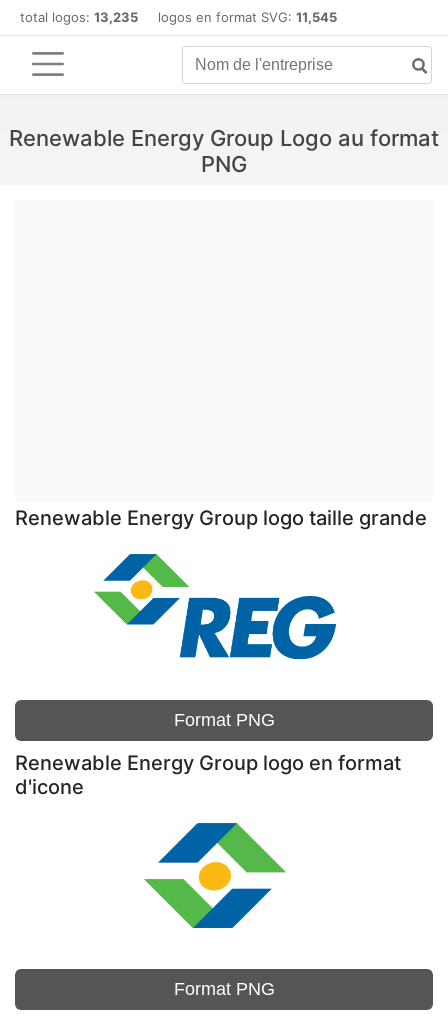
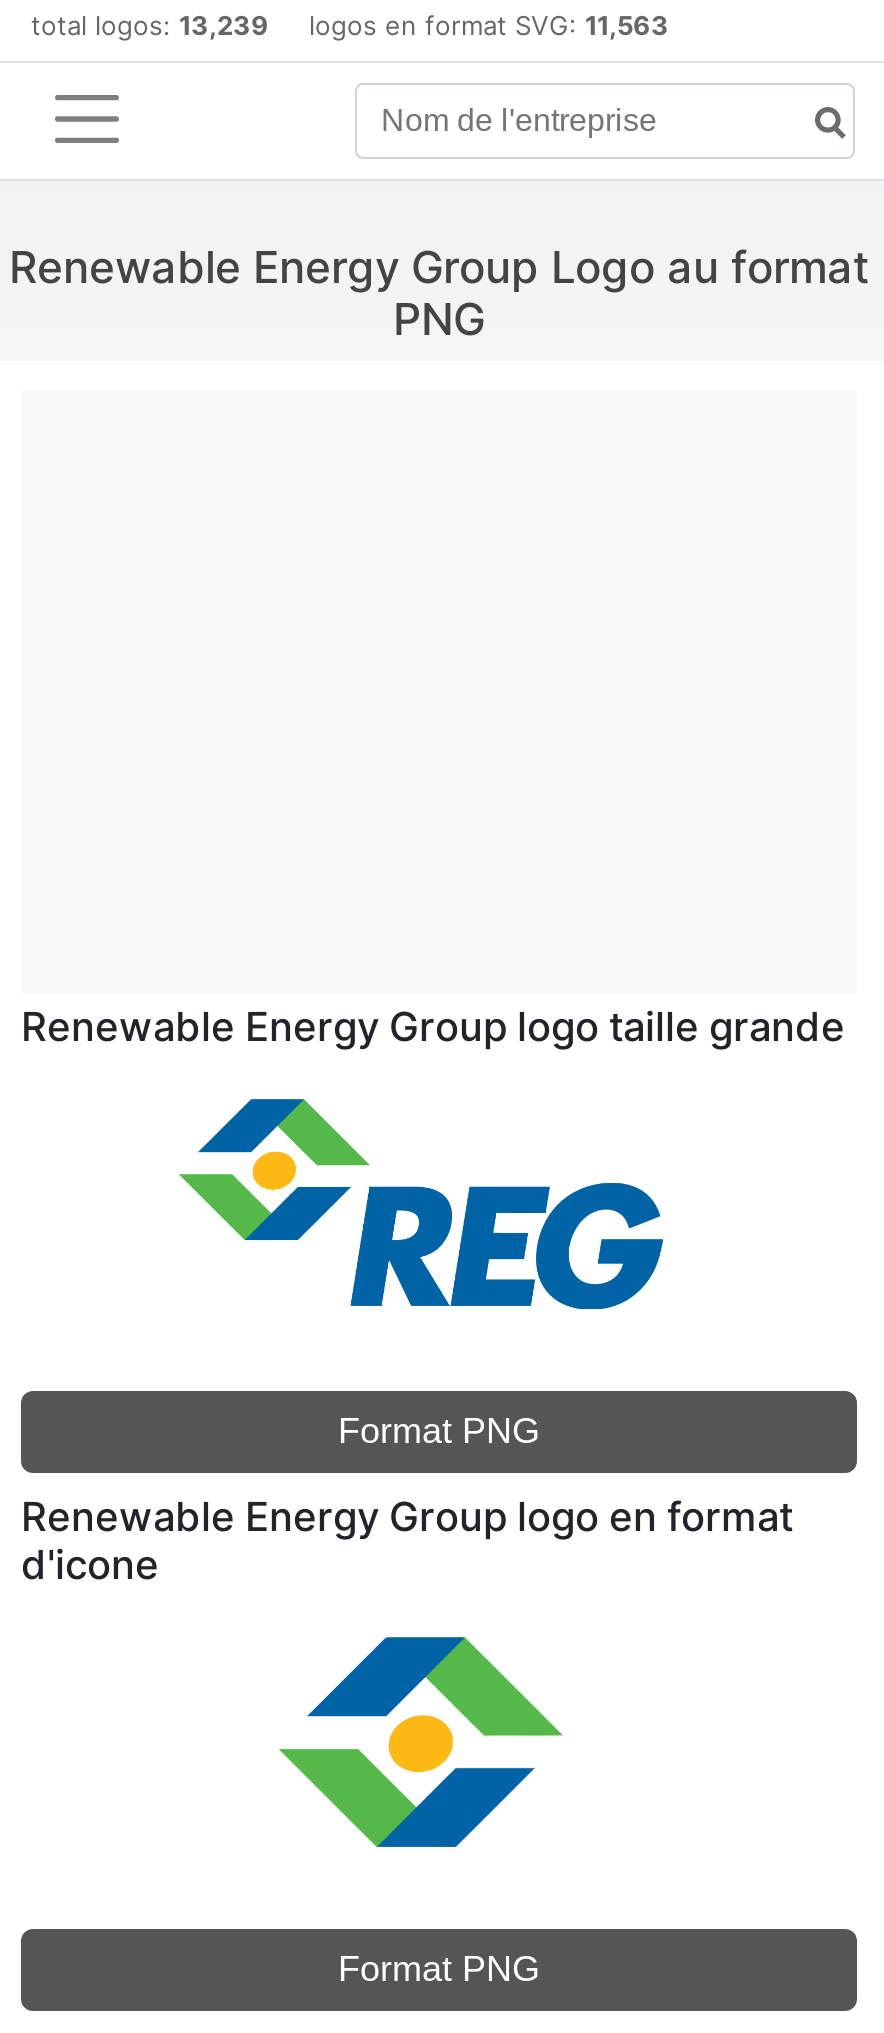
- total logos: 13,235 logos en format SVG: 11,545
+ total logos: 13,239 logos en format SVG: 11,563
